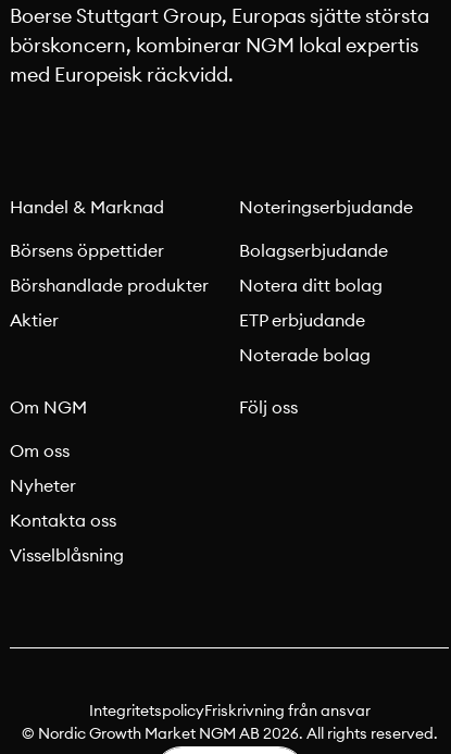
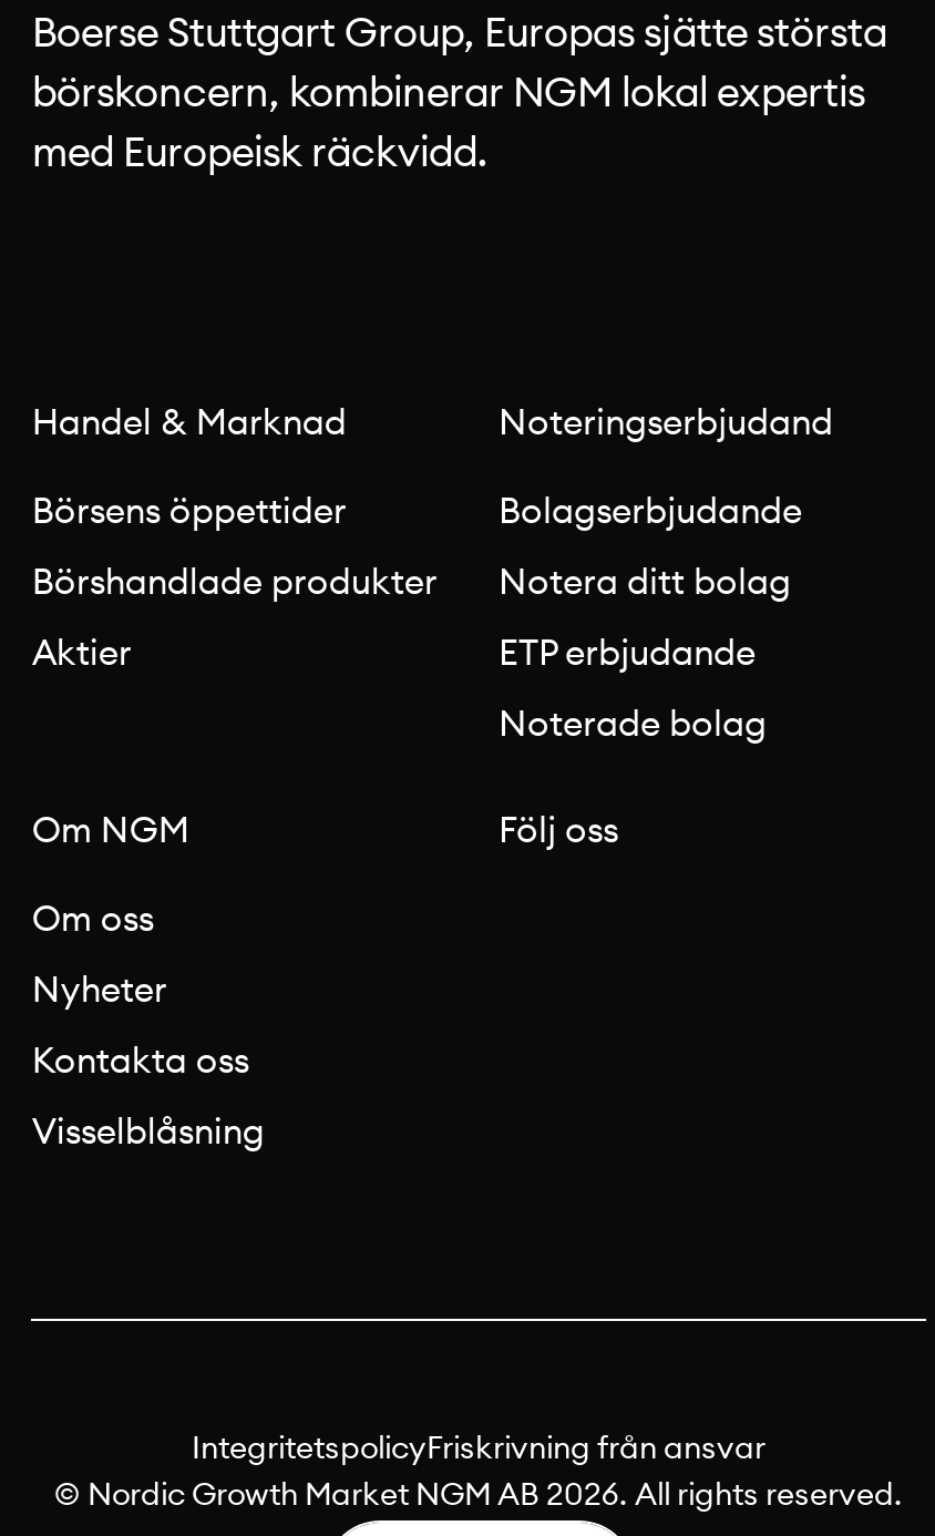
- Noteringserbjudande
+ Noteringserbjudand
